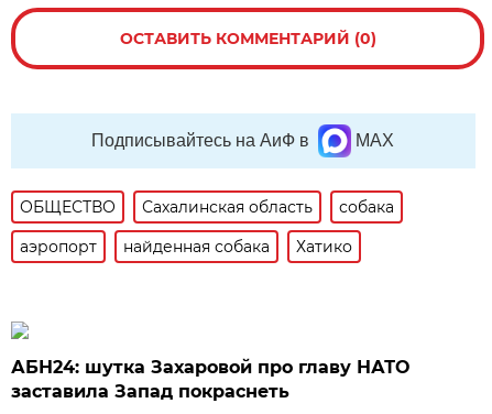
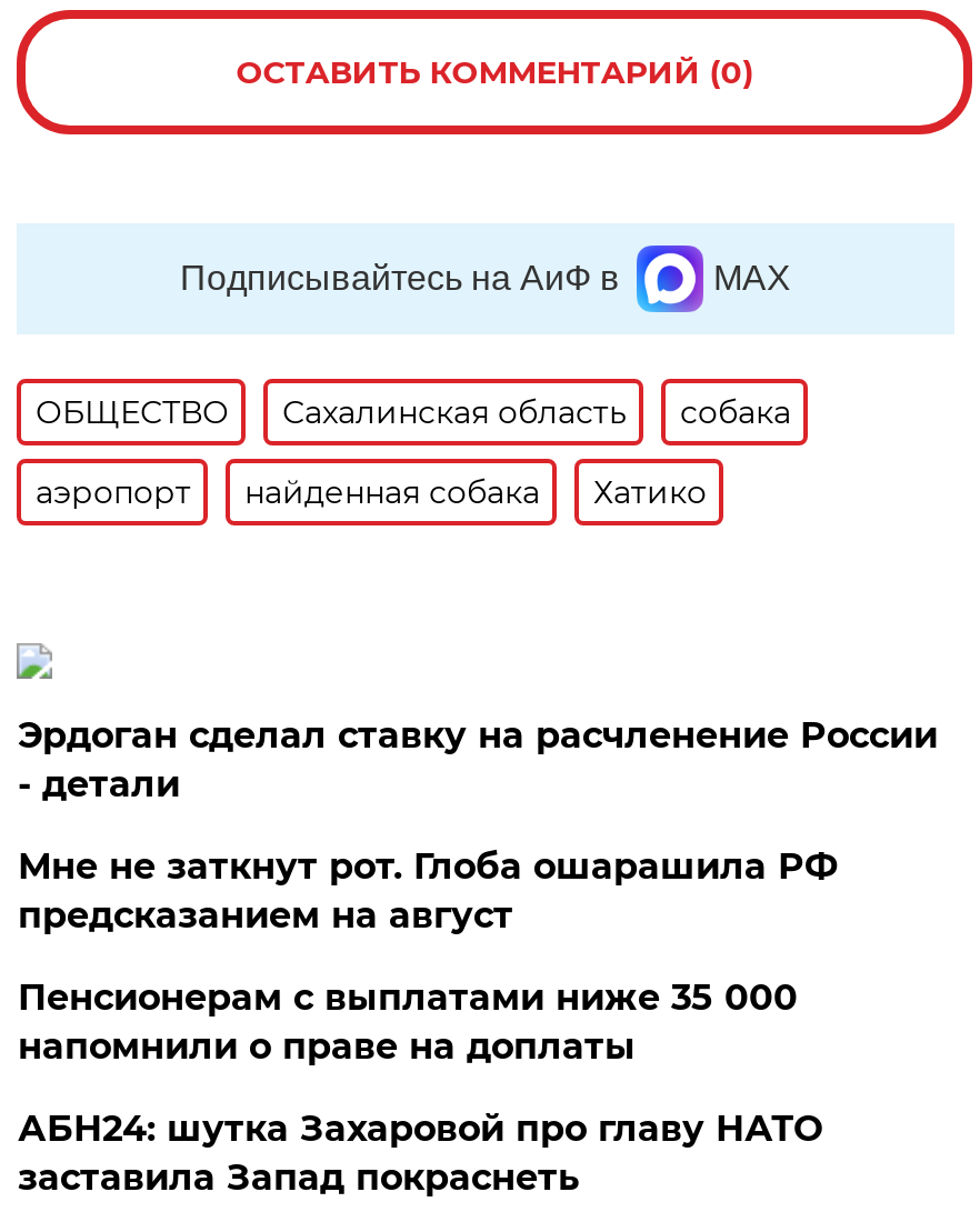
+ Эрдоган сделал ставку на расчленение России
+ - детали
+ Мне не заткнут рот. Глоба ошарашила РФ
+ предсказанием на август
+ Пенсионерам с выплатами ниже 35 000
+ напомнили о праве на доплаты
